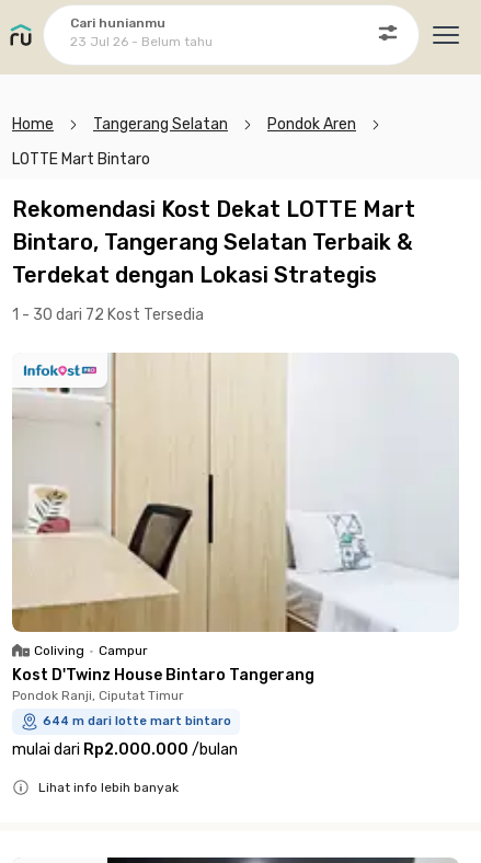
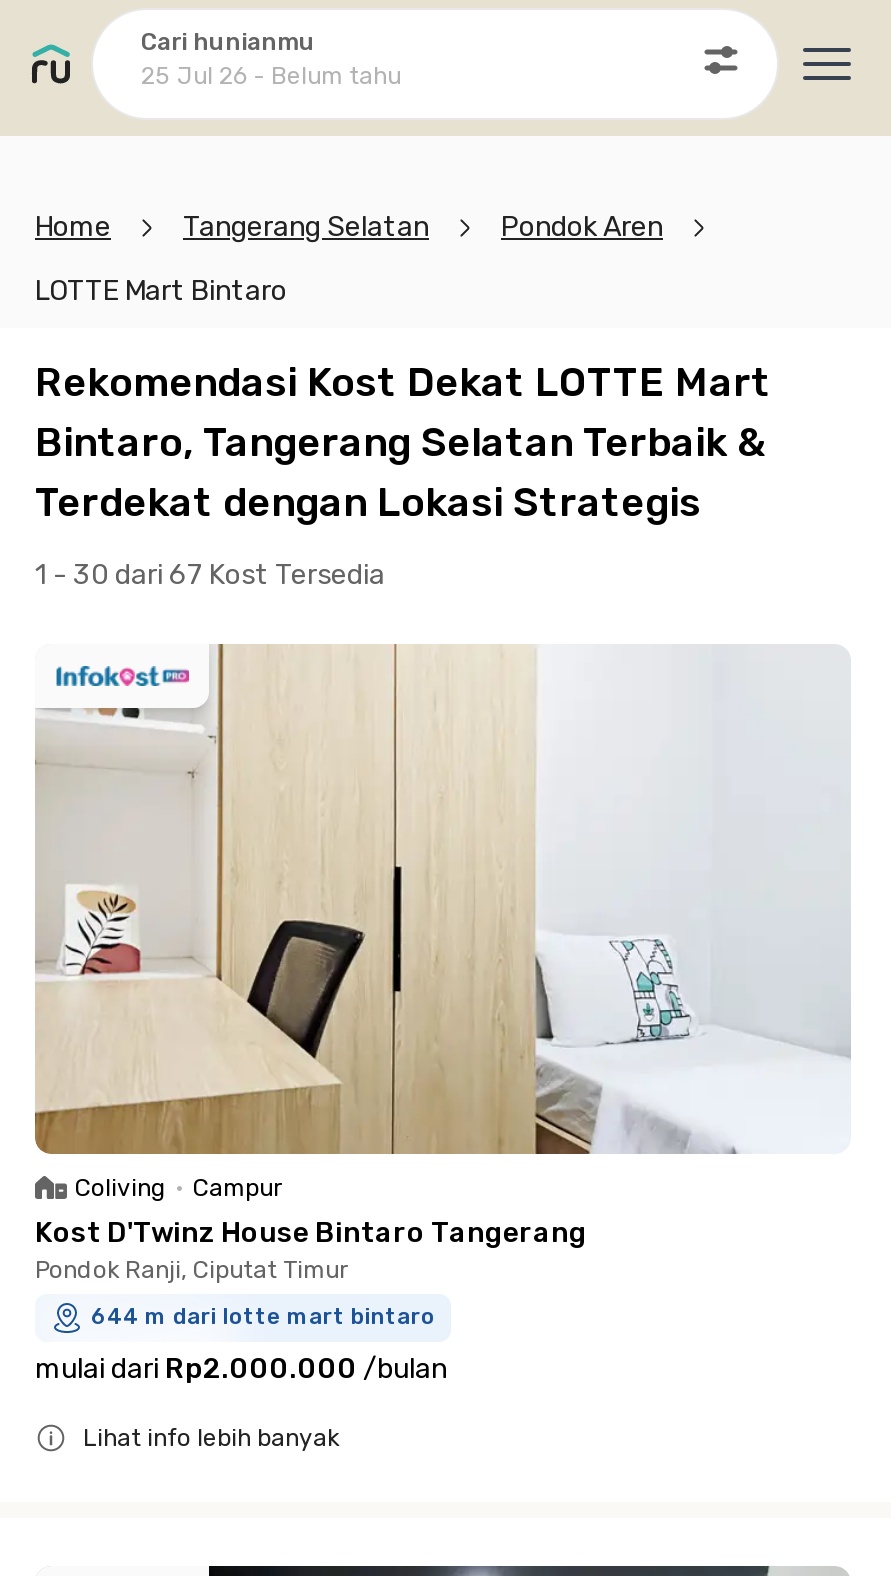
- 23 Jul 26 - Belum tahu
+ 25 Jul 26 - Belum tahu

- 1 - 30 dari 72 Kost Tersedia
+ 1 - 30 dari 67 Kost Tersedia
